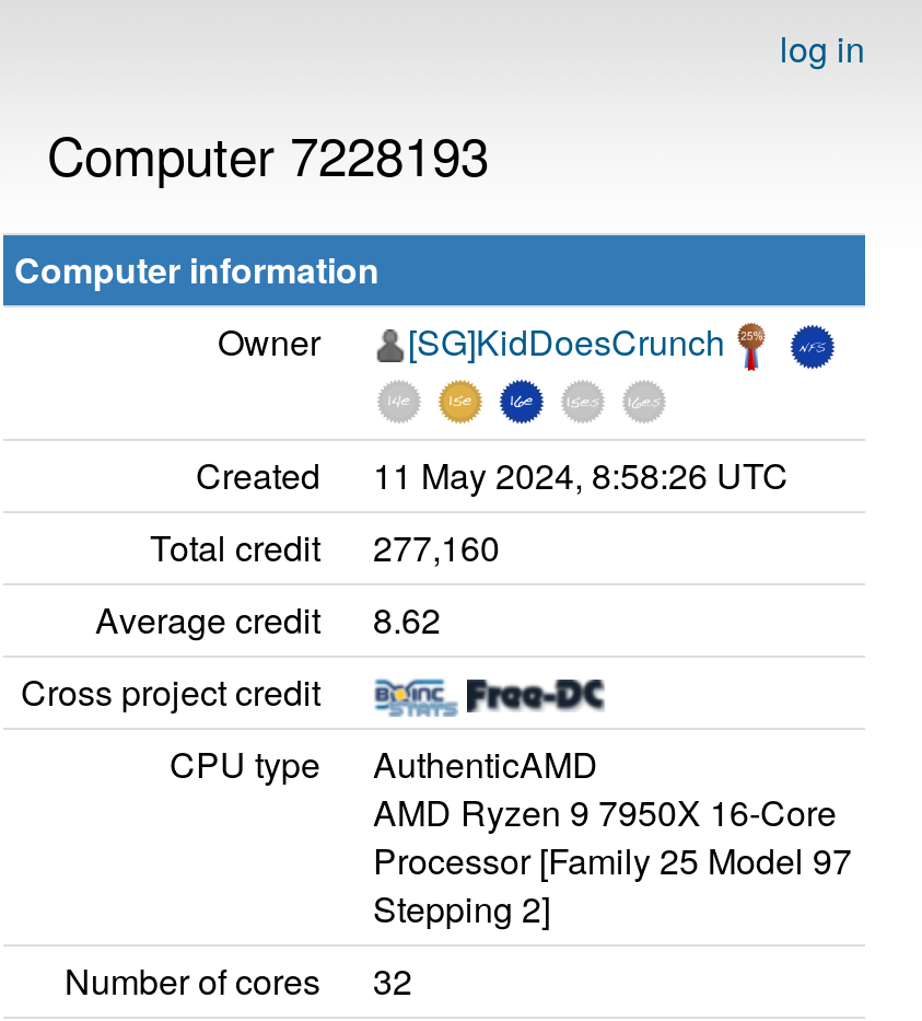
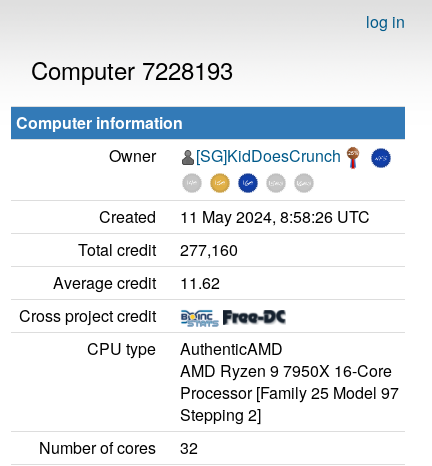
- Average credit 8.62
+ Average credit 11.62
